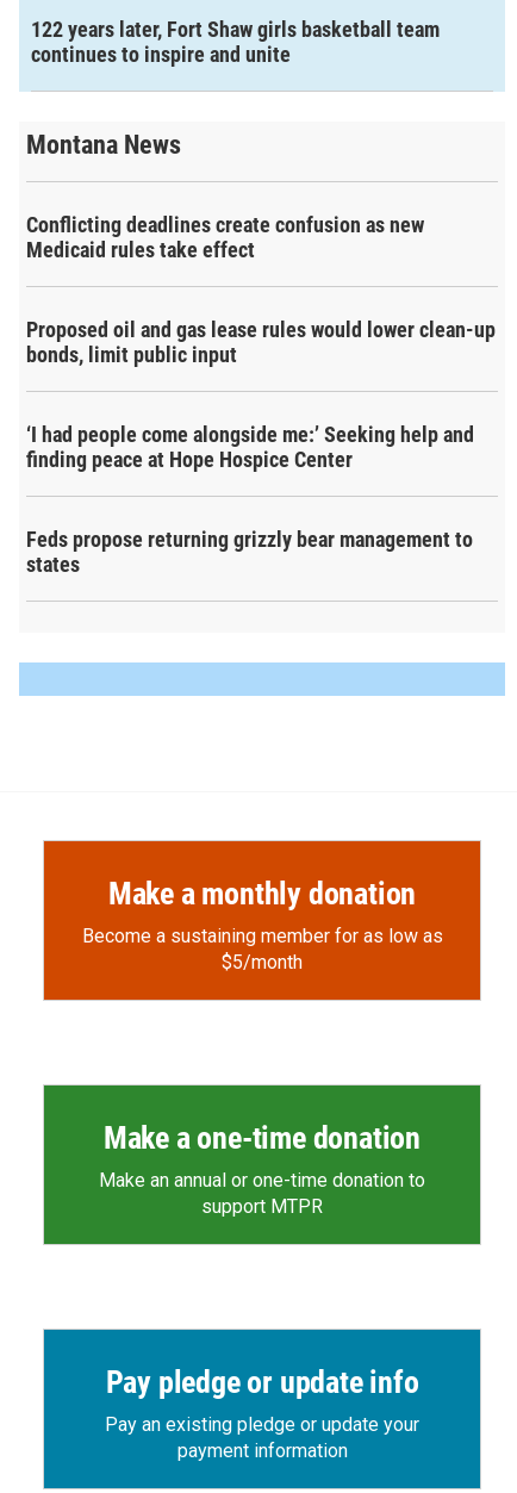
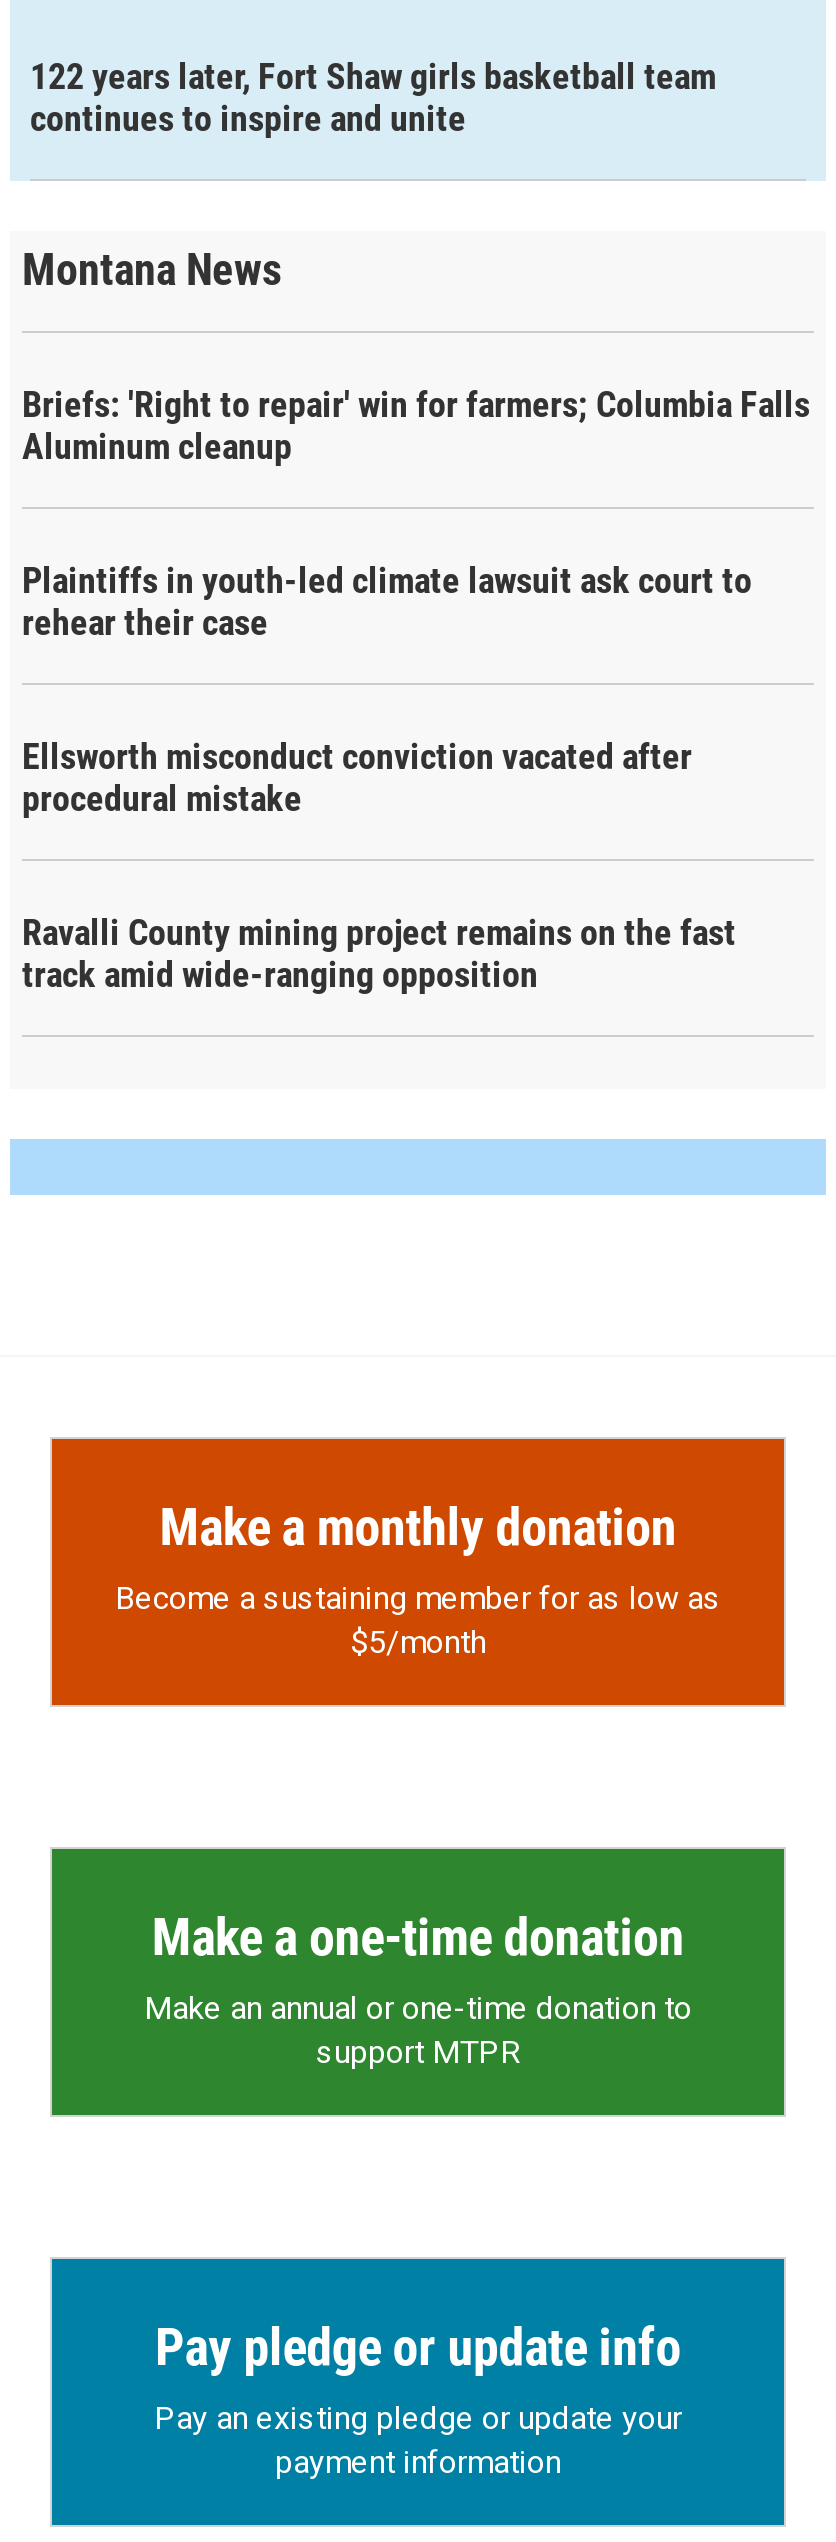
- Conflicting deadlines create confusion as new
- Medicaid rules take effect
+ Briefs: 'Right to repair' win for farmers; Columbia Falls
+ Aluminum cleanup

- Proposed oil and gas lease rules would lower clean-up
- bonds, limit public input
+ Plaintiffs in youth-led climate lawsuit ask court to
+ rehear their case

- ‘I had people come alongside me:’ Seeking help and
- finding peace at Hope Hospice Center
+ Ellsworth misconduct conviction vacated after
+ procedural mistake

- Feds propose returning grizzly bear management to
- states
+ Ravalli County mining project remains on the fast
+ track amid wide-ranging opposition
